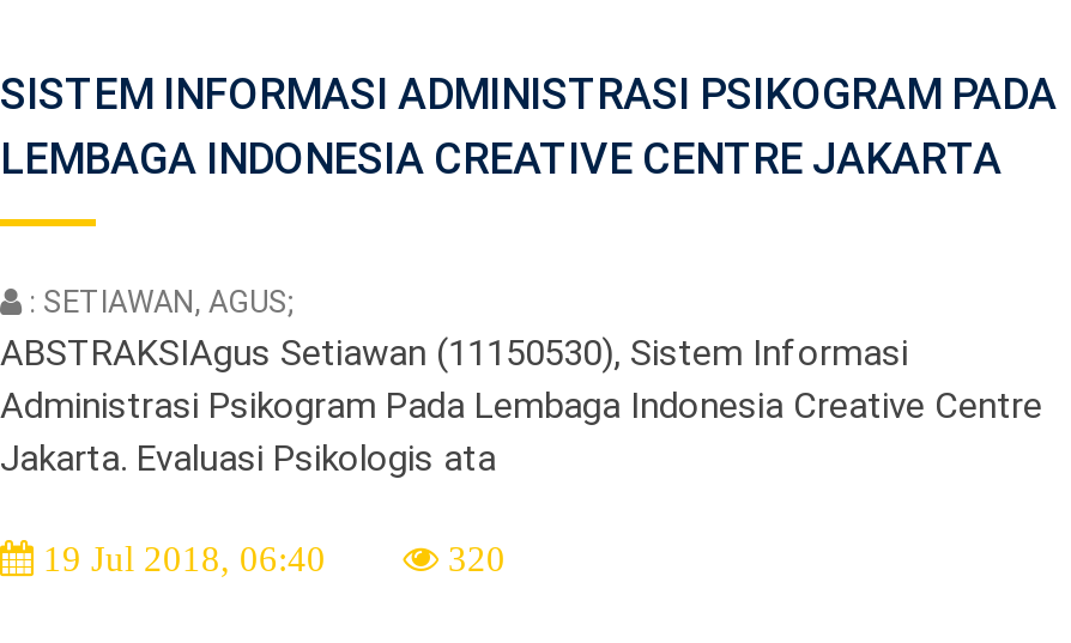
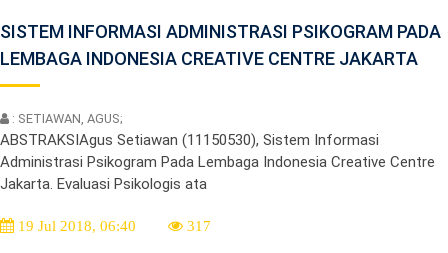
- 320
+ 317
